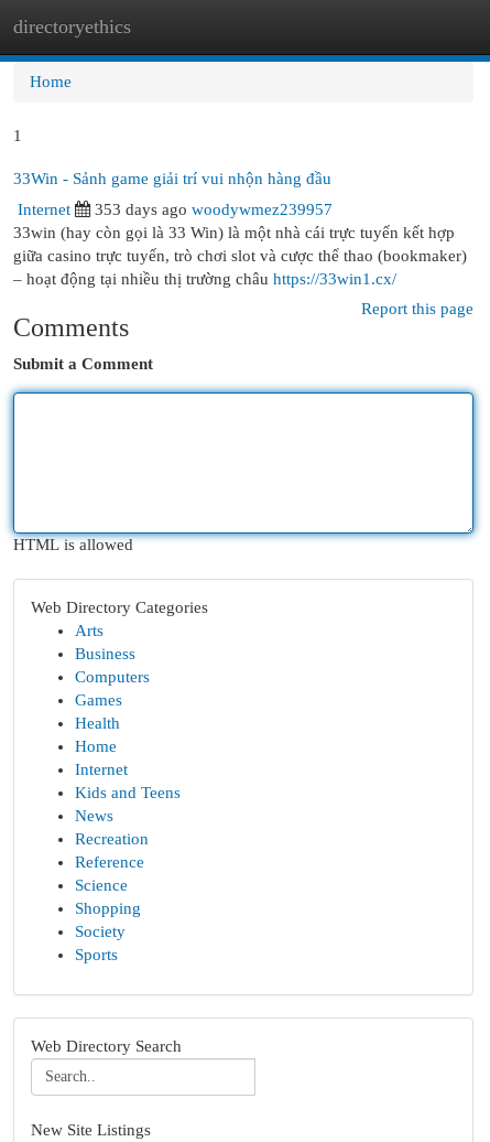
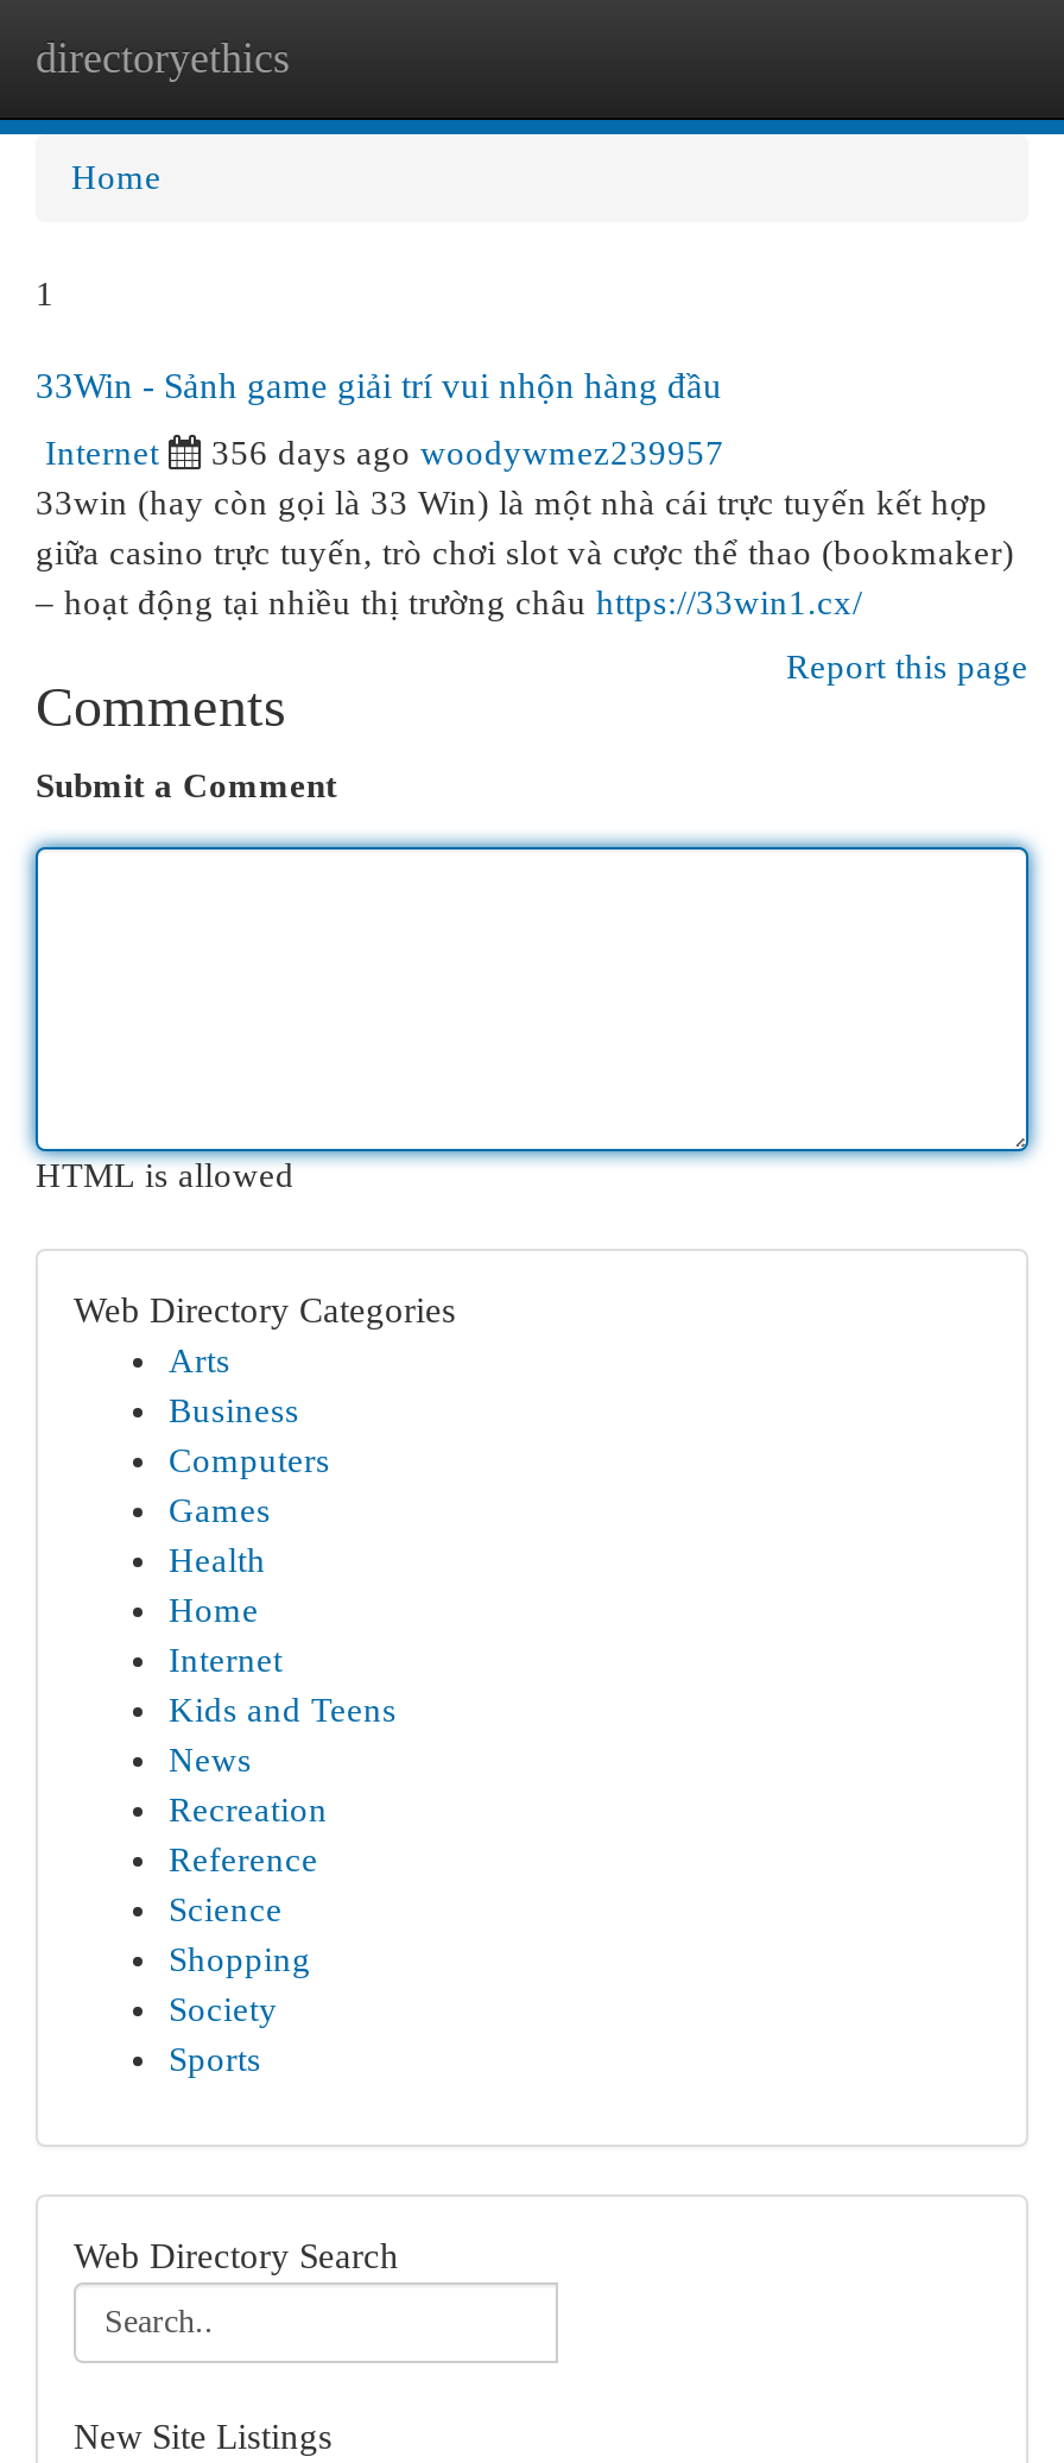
- 353 days ago woodywmez239957
+ 356 days ago woodywmez239957
